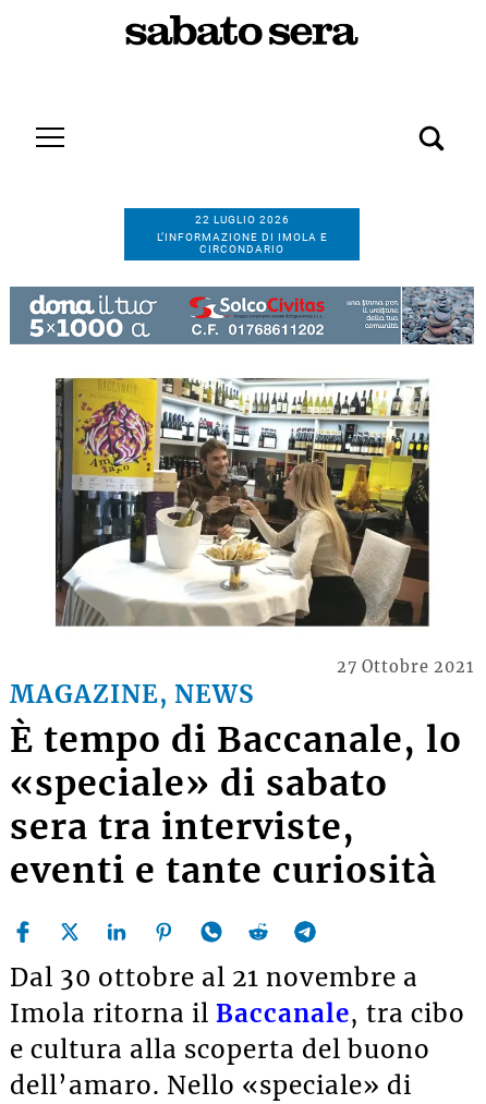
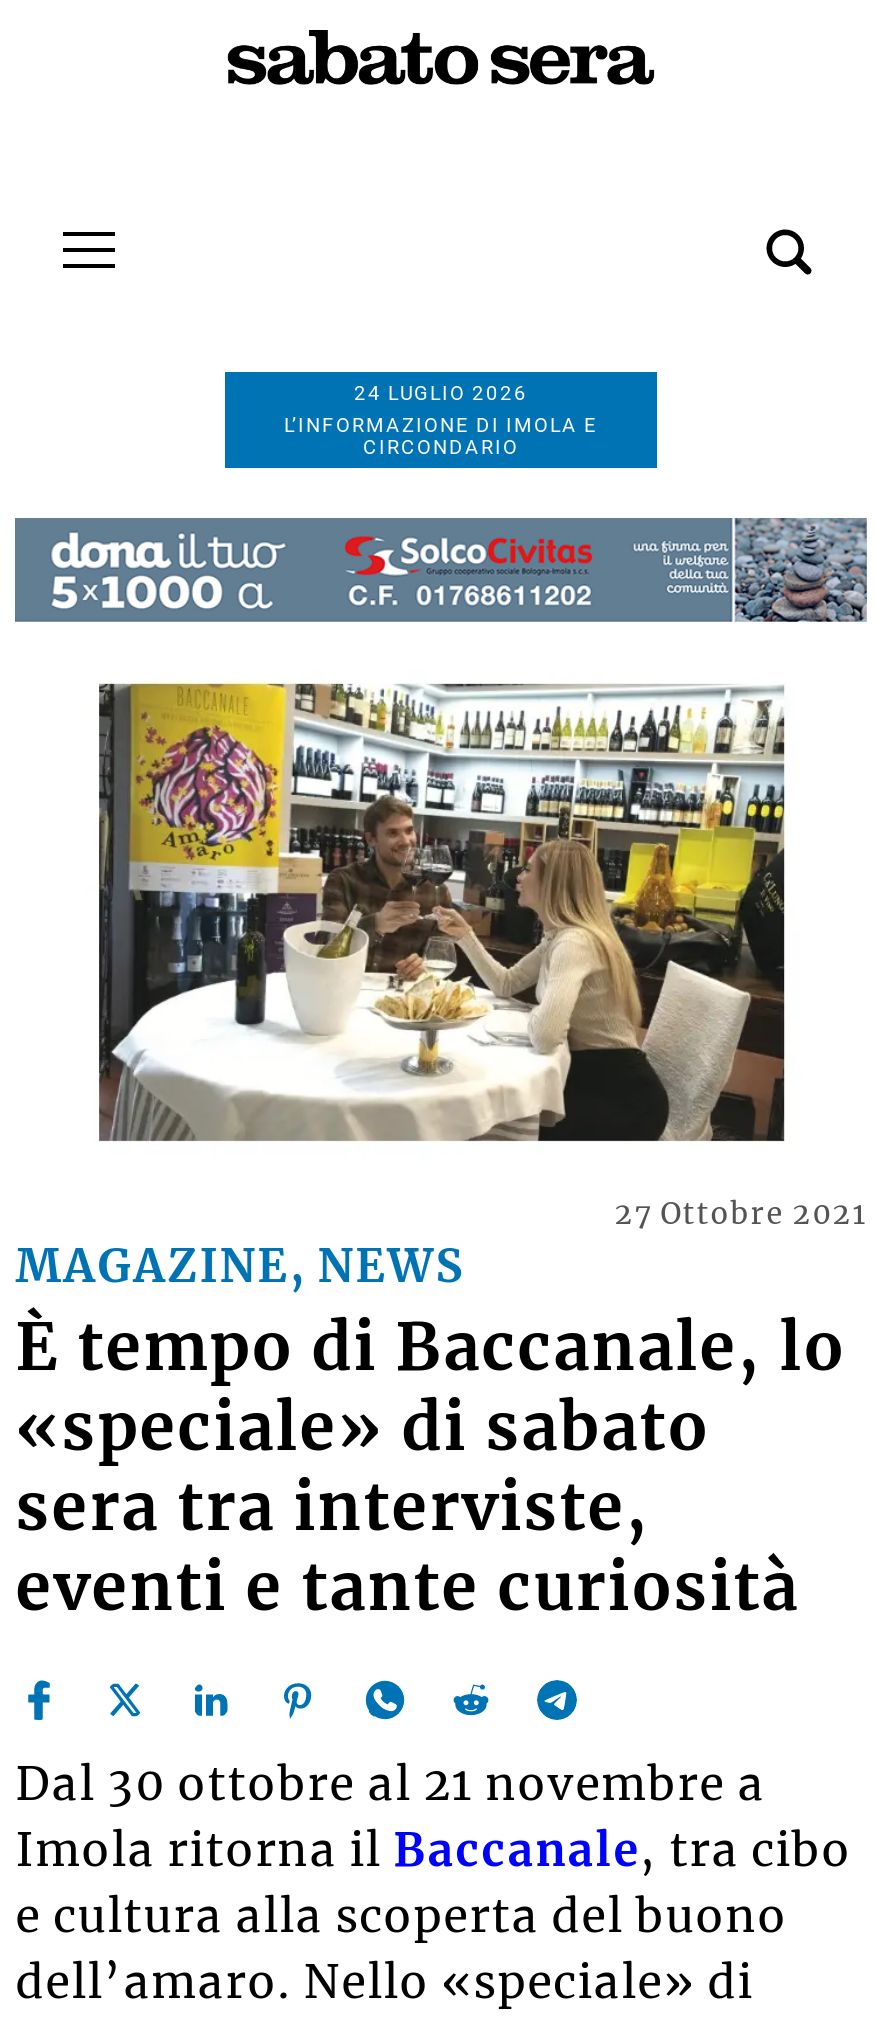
- 22 LUGLIO 2026
+ 24 LUGLIO 2026
